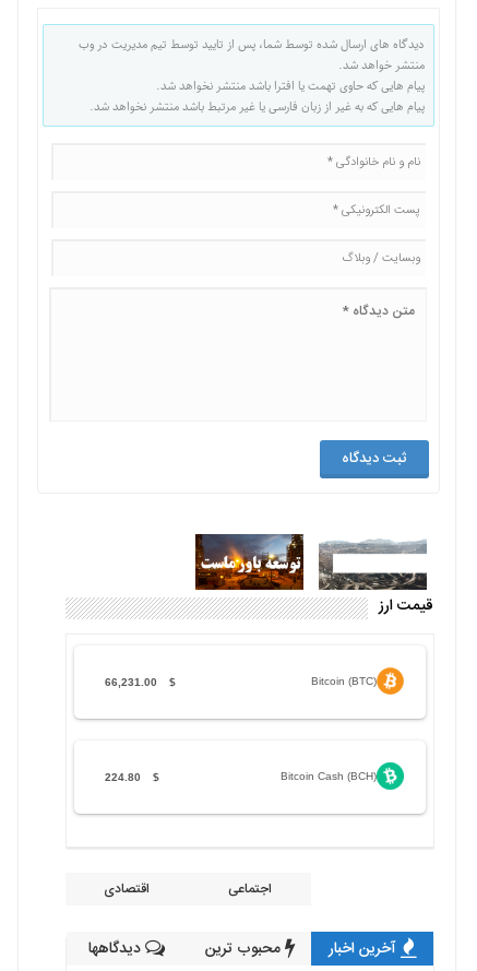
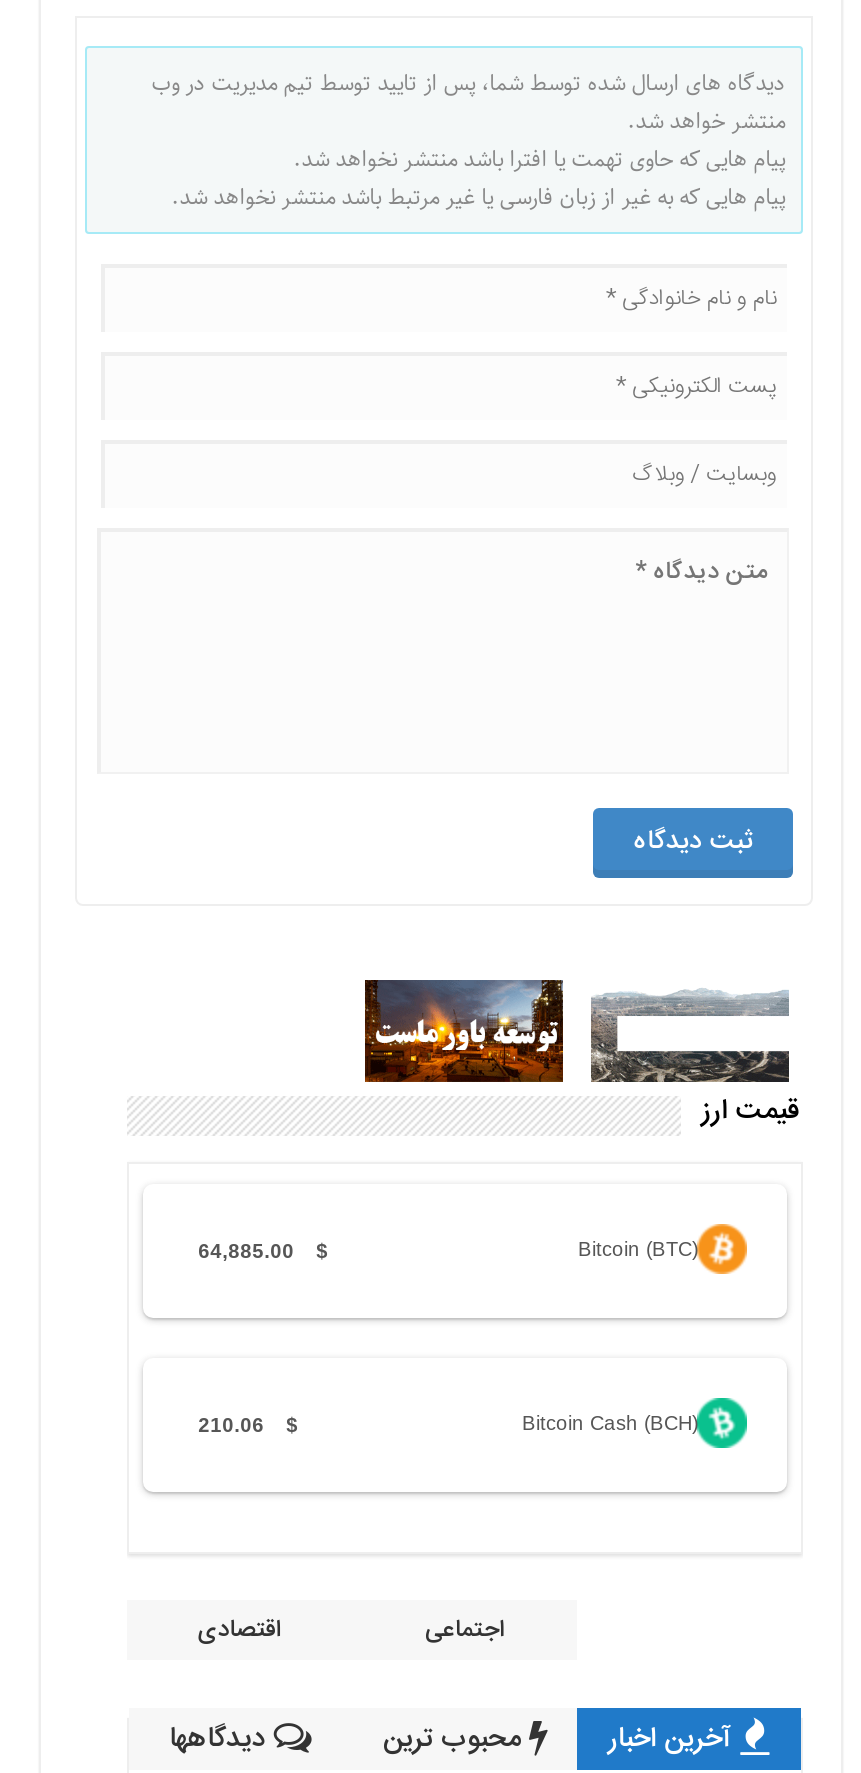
- 66,231.00
+ 64,885.00

- 224.80
+ 210.06
